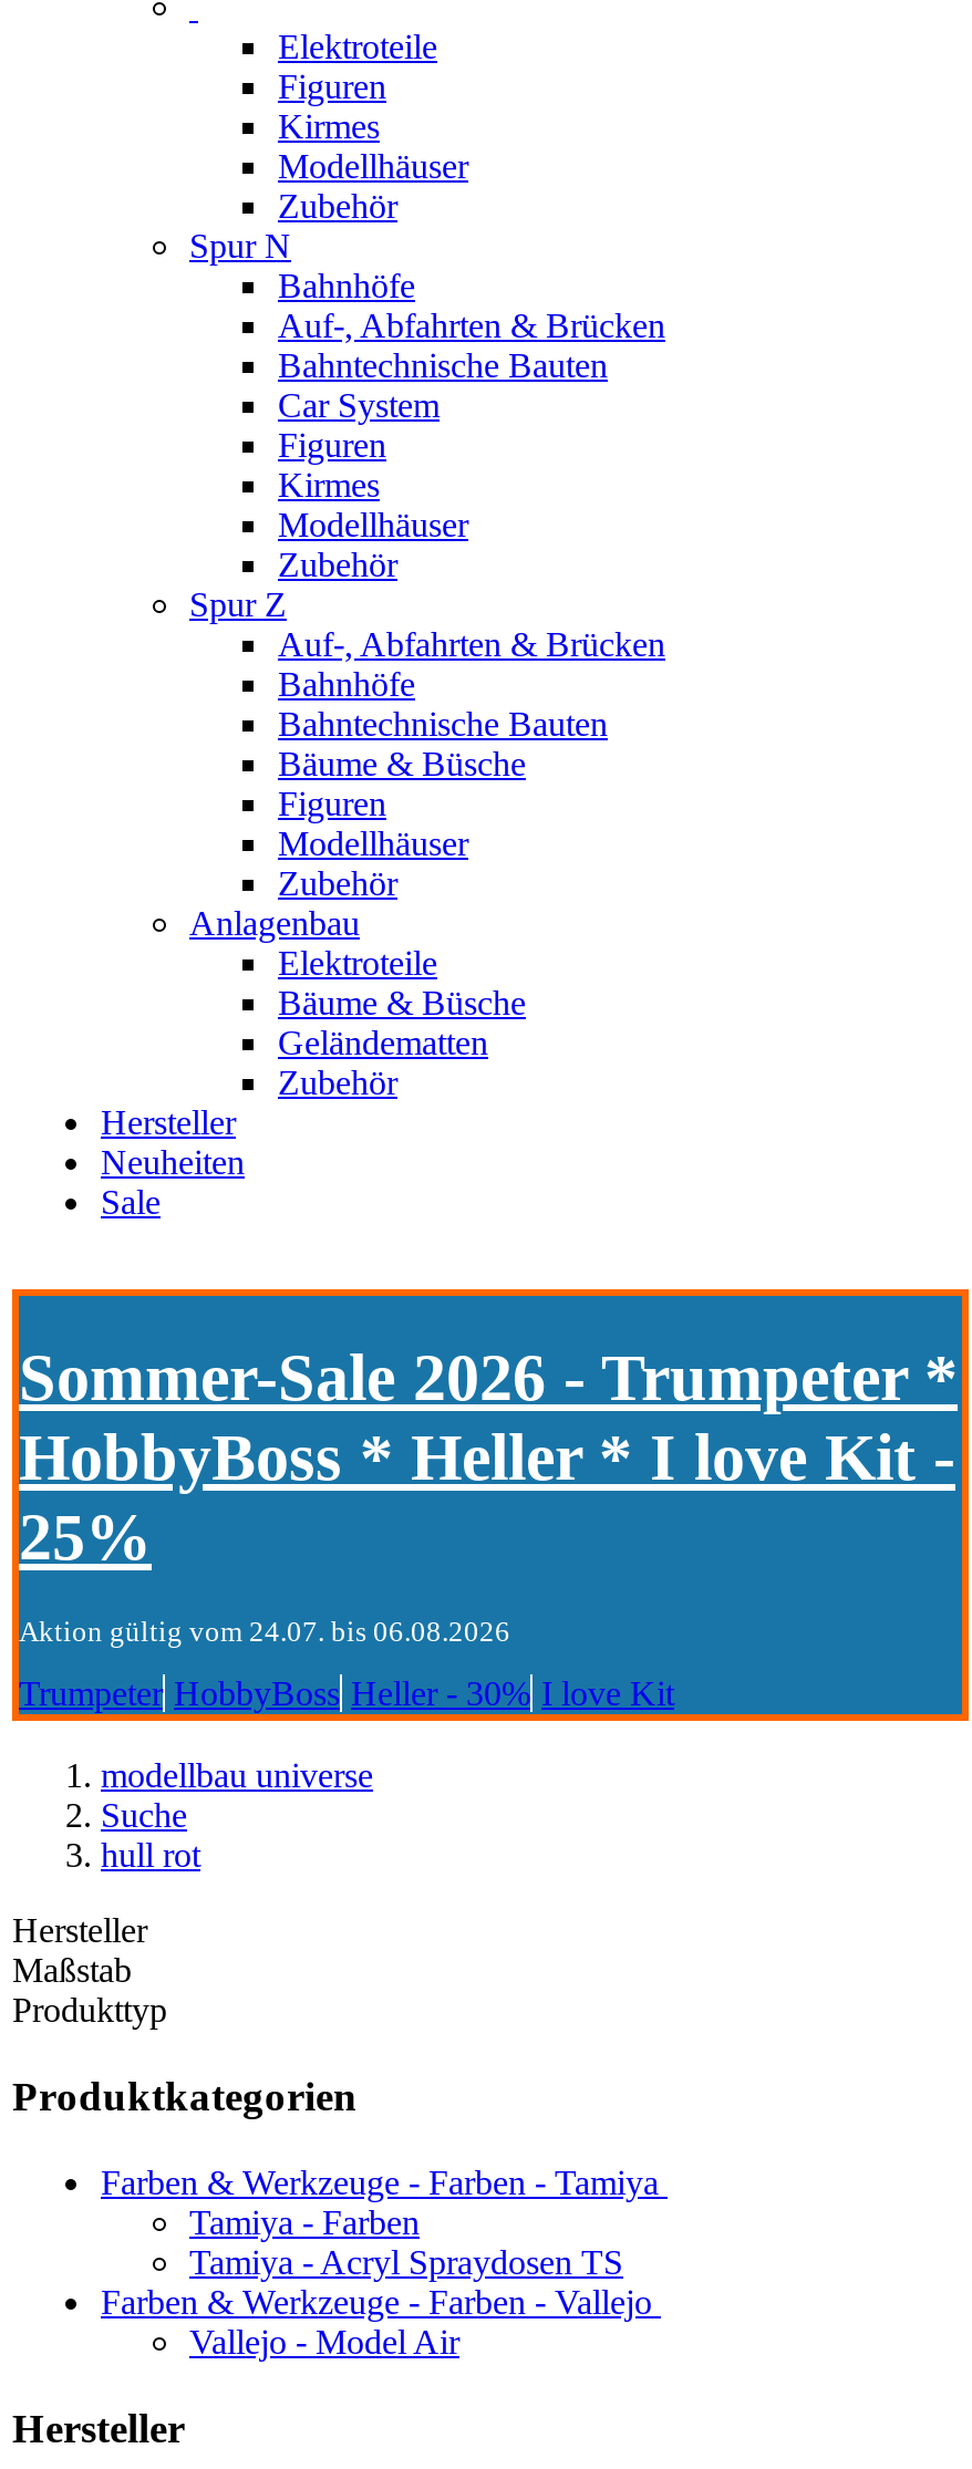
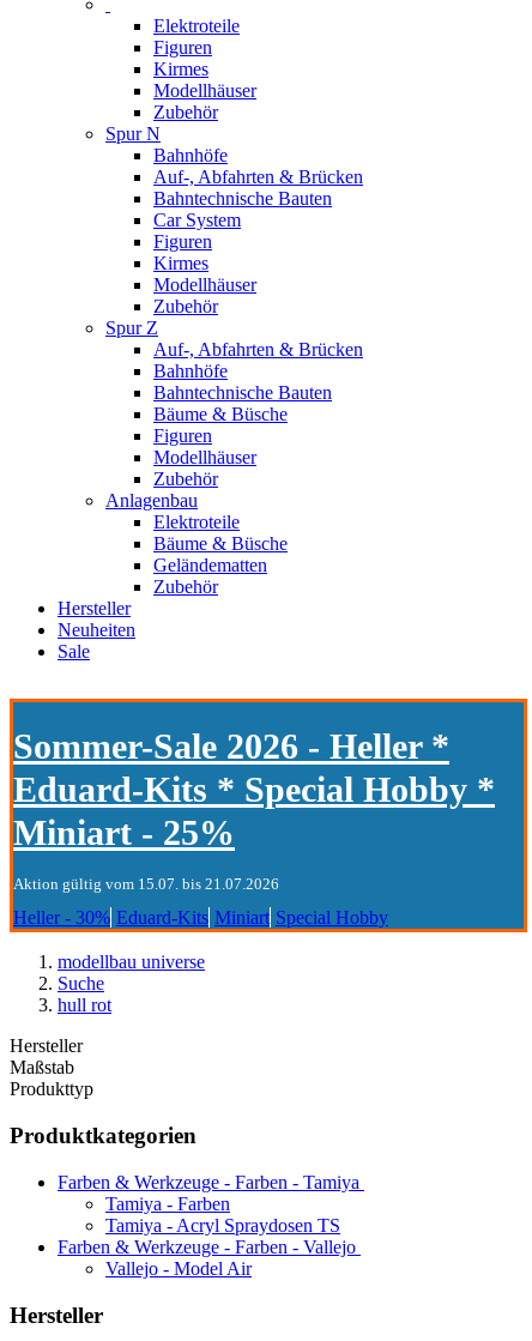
- Sommer-Sale 2026 - Trumpeter *
- HobbyBoss * Heller * I love Kit -
- 25%
+ Sommer-Sale 2026 - Heller *
+ Eduard-Kits * Special Hobby *
+ Miniart - 25%

- Aktion gültig vom 24.07. bis 06.08.2026
+ Aktion gültig vom 15.07. bis 21.07.2026

- Trumpeter HobbyBoss Heller - 30% I love Kit
+ Heller - 30% Eduard-Kits Miniart Special Hobby
